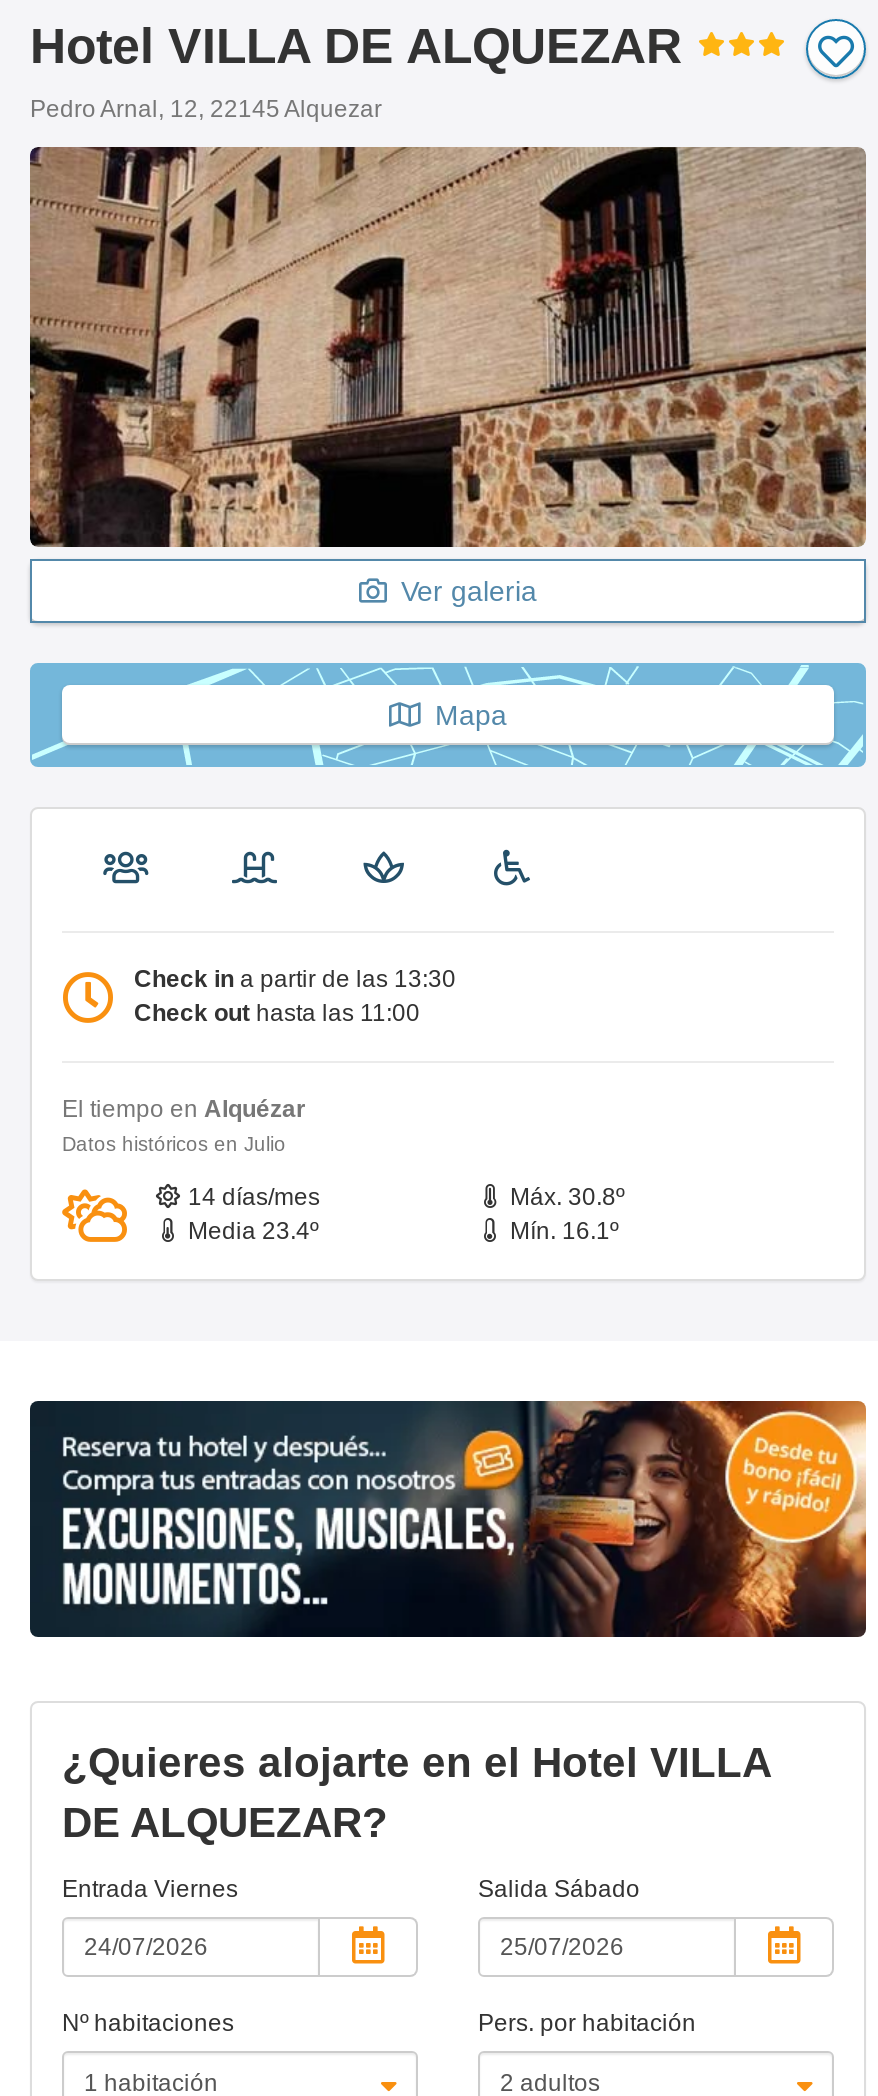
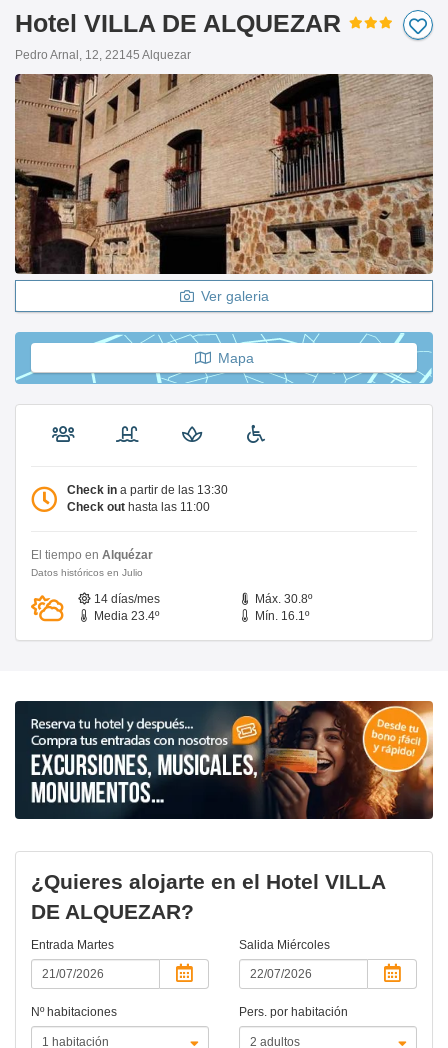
- Entrada Viernes
+ Entrada Martes

- Salida Sábado
+ Salida Miércoles
